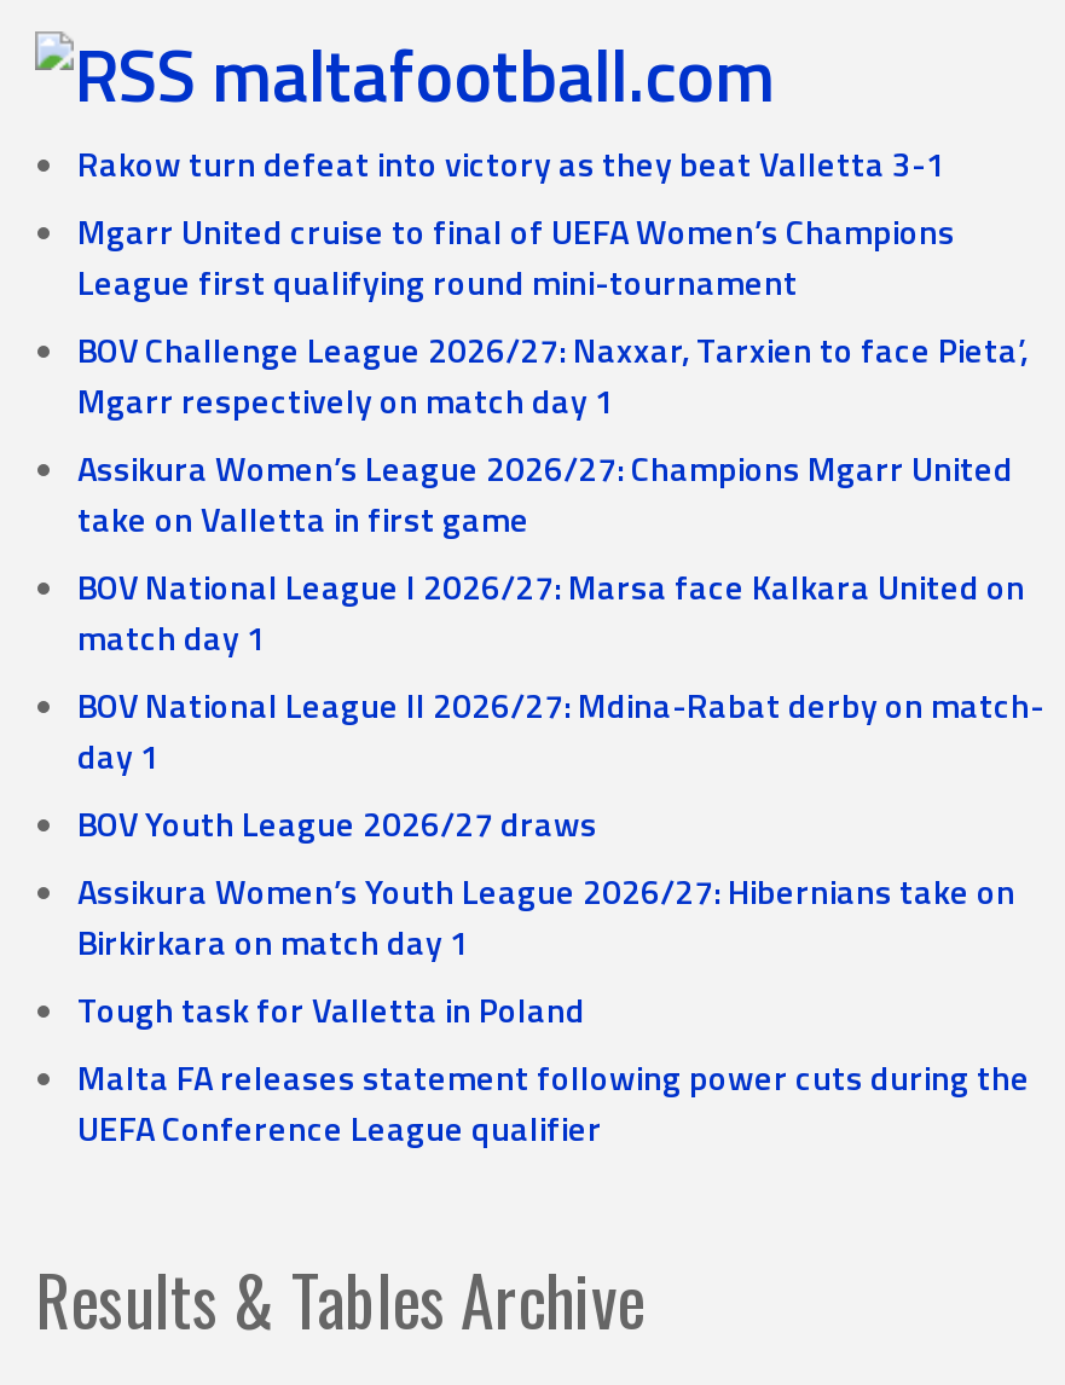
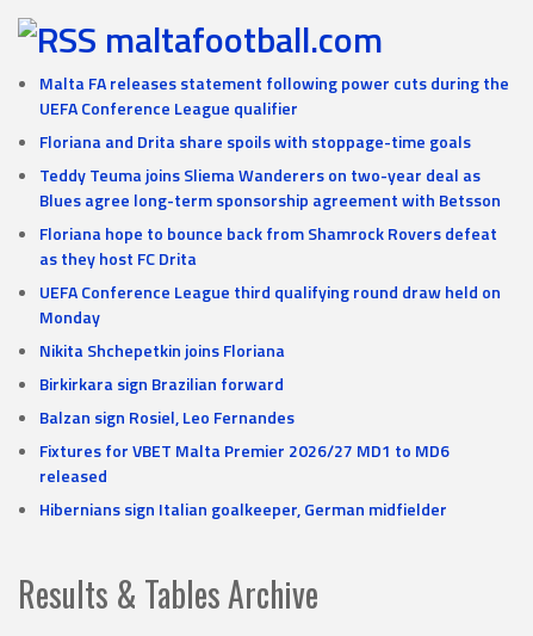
- Rakow turn defeat into victory as they beat Valletta 3-1
- Mgarr United cruise to final of UEFA Women’s Champions
- League first qualifying round mini-tournament
- BOV Challenge League 2026/27: Naxxar, Tarxien to face Pieta’,
- Mgarr respectively on match day 1
- Assikura Women’s League 2026/27: Champions Mgarr United
- take on Valletta in first game
- BOV National League I 2026/27: Marsa face Kalkara United on
- match day 1
- BOV National League II 2026/27: Mdina-Rabat derby on match-
- day 1
- BOV Youth League 2026/27 draws
- Assikura Women’s Youth League 2026/27: Hibernians take on
- Birkirkara on match day 1
- Tough task for Valletta in Poland

moved up: Malta FA releases statement following power cuts during the | UEFA Conference League qualifier

+ Floriana and Drita share spoils with stoppage-time goals
+ Teddy Teuma joins Sliema Wanderers on two-year deal as
+ Blues agree long-term sponsorship agreement with Betsson
+ Floriana hope to bounce back from Shamrock Rovers defeat
+ as they host FC Drita
+ UEFA Conference League third qualifying round draw held on
+ Monday
+ Nikita Shchepetkin joins Floriana
+ Birkirkara sign Brazilian forward
+ Balzan sign Rosiel, Leo Fernandes
+ Fixtures for VBET Malta Premier 2026/27 MD1 to MD6
+ released
+ Hibernians sign Italian goalkeeper, German midfielder
